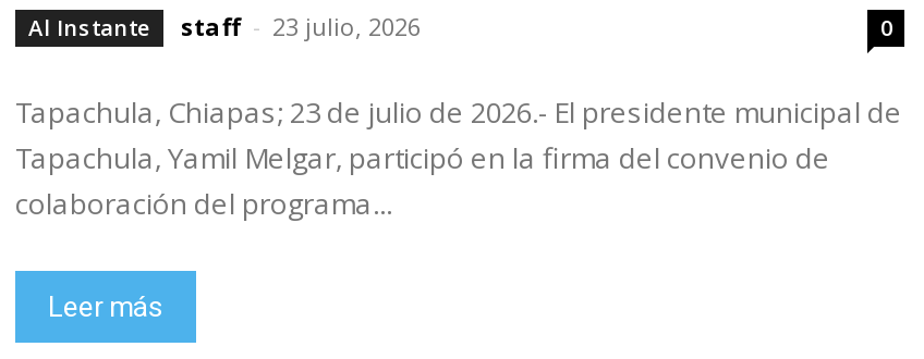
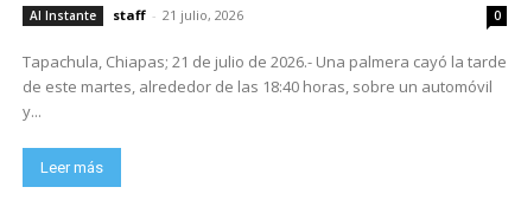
- Al Instante staff - 23 julio, 2026
+ Al Instante staff - 21 julio, 2026

- Tapachula, Chiapas; 23 de julio de 2026.- El presidente municipal de
- Tapachula, Yamil Melgar, participó en la firma del convenio de
- colaboración del programa...
+ Tapachula, Chiapas; 21 de julio de 2026.- Una palmera cayó la tarde
+ de este martes, alrededor de las 18:40 horas, sobre un automóvil
+ y...
